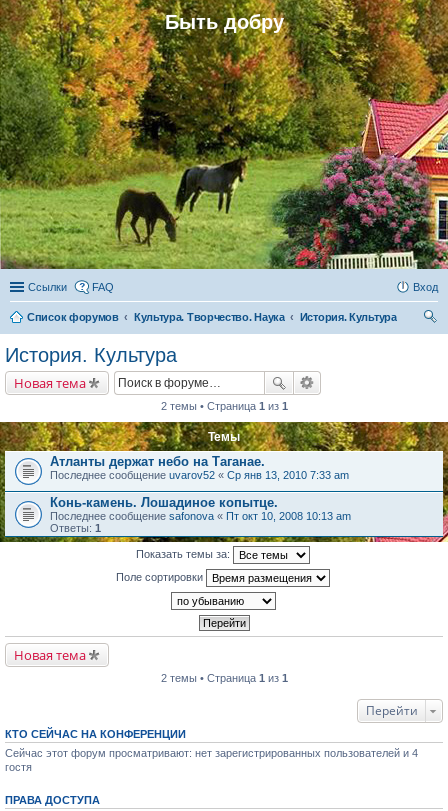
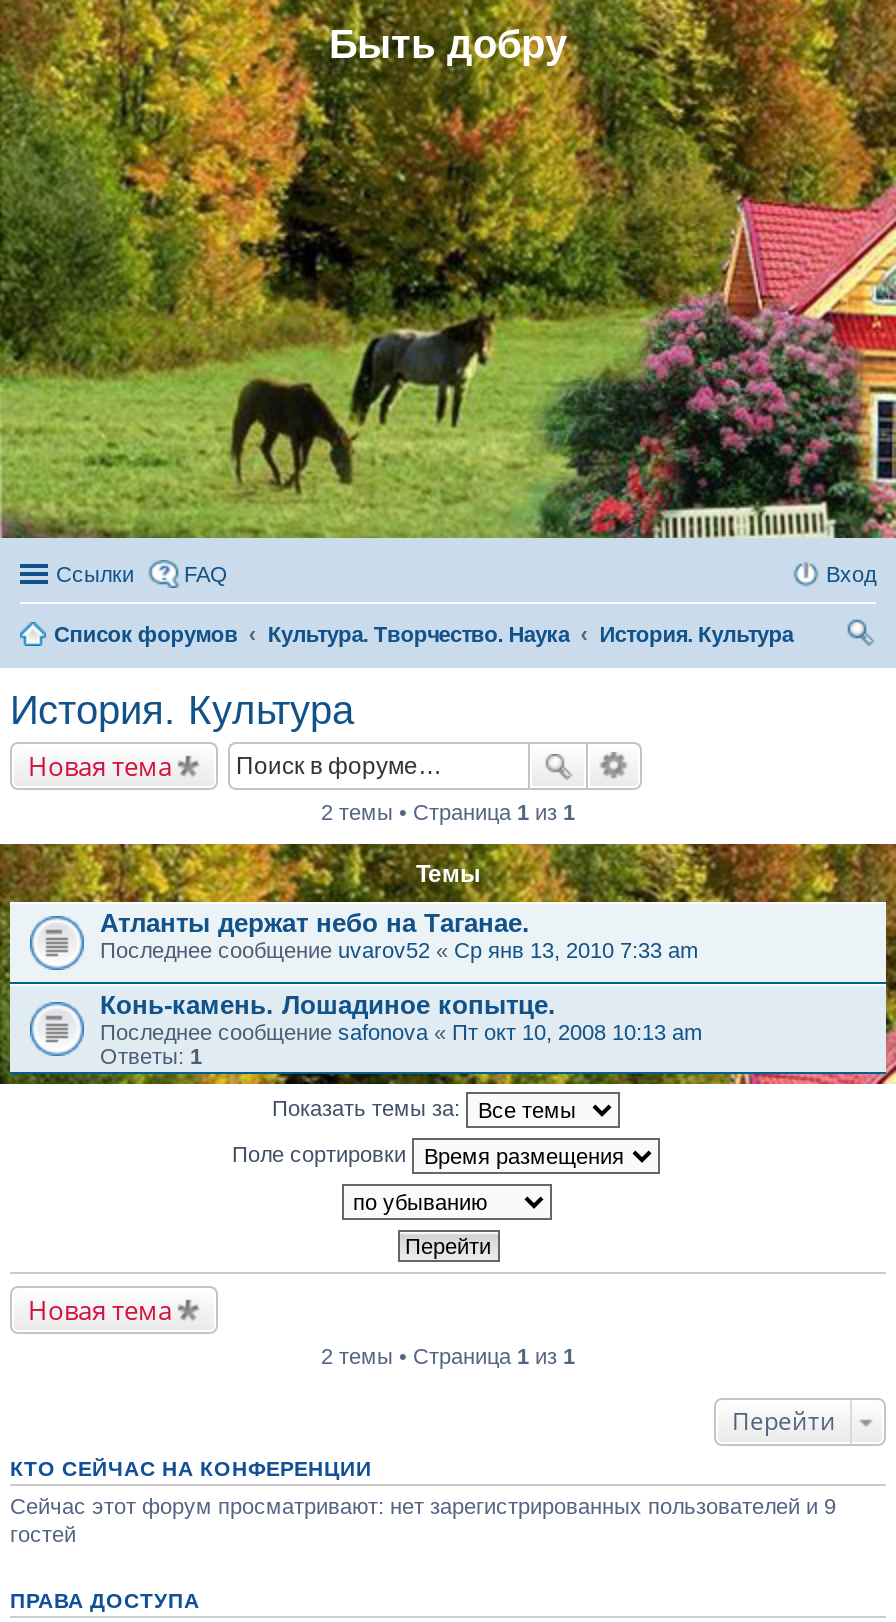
- Сейчас этот форум просматривают: нет зарегистрированных пользователей и 4
- гостя
+ Сейчас этот форум просматривают: нет зарегистрированных пользователей и 9
+ гостей
